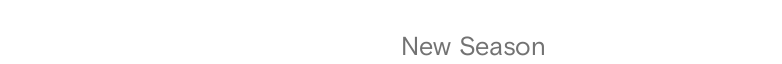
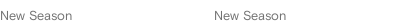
+ New Season
